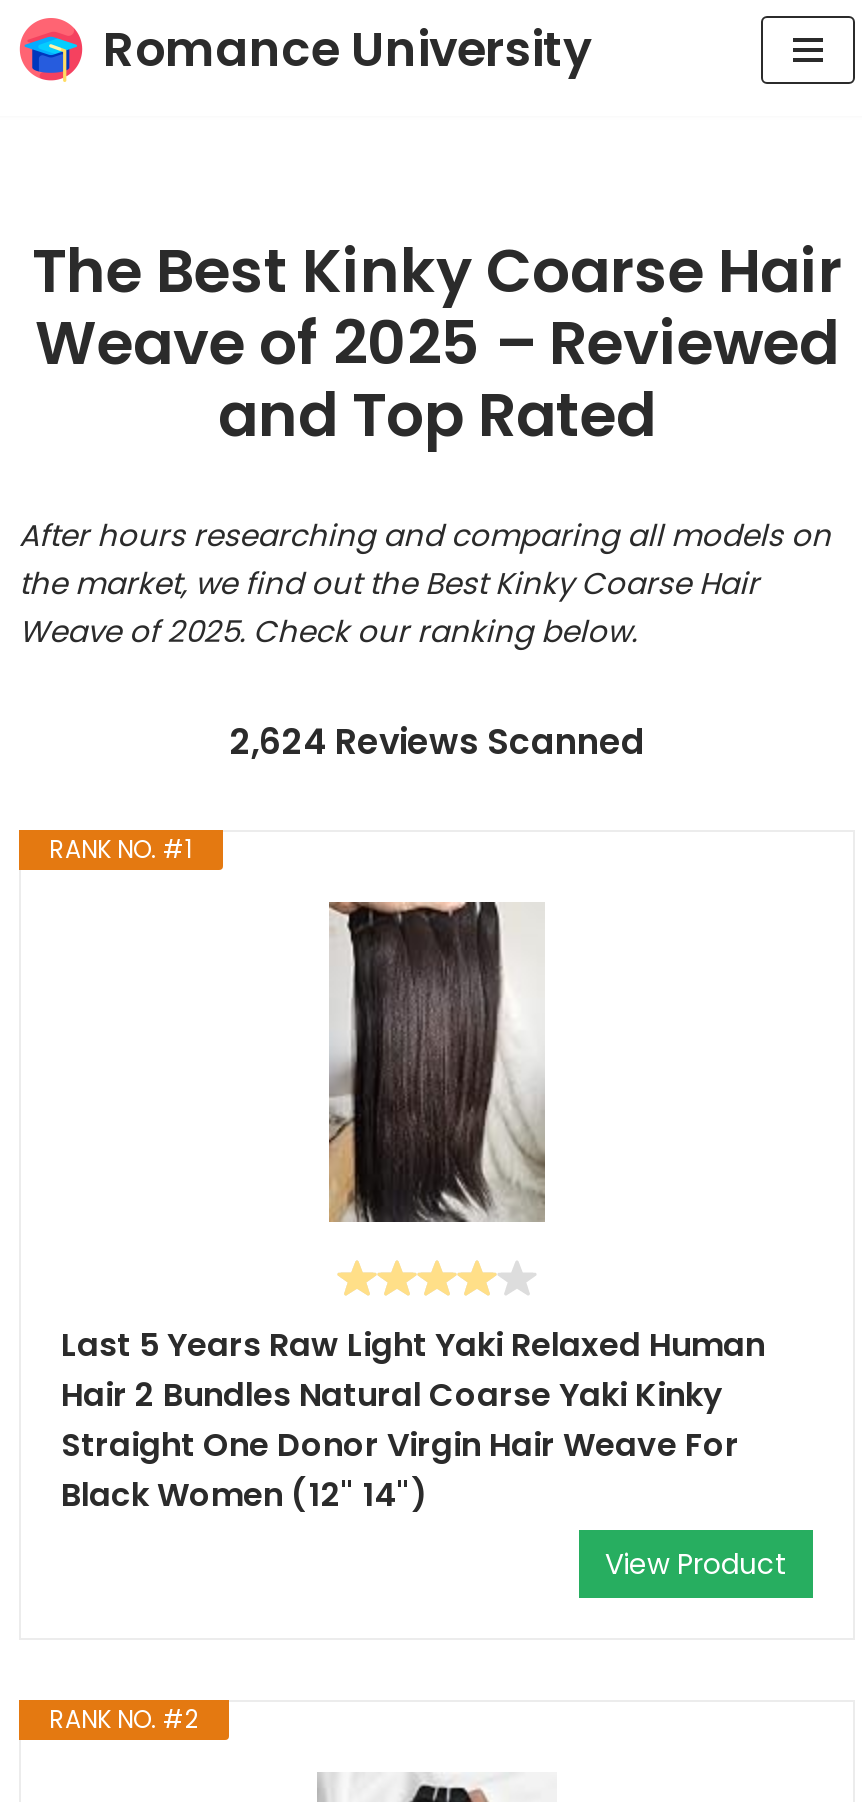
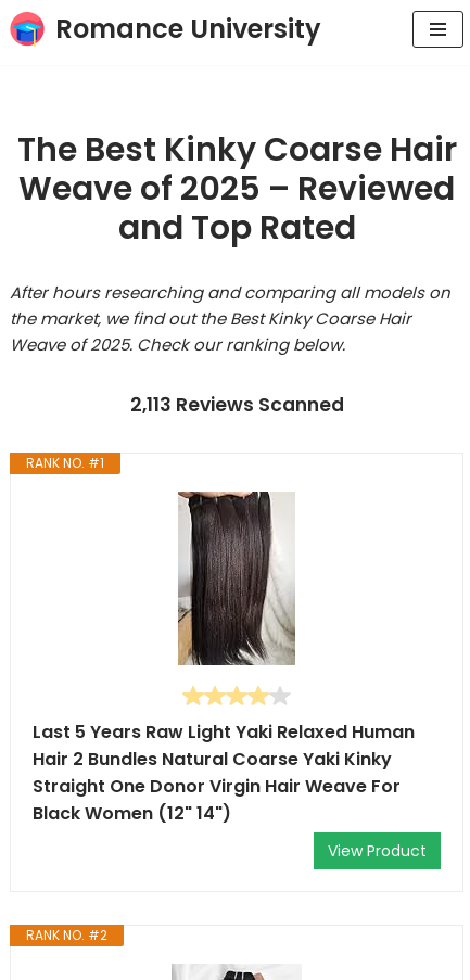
- 2,624 Reviews Scanned
+ 2,113 Reviews Scanned
